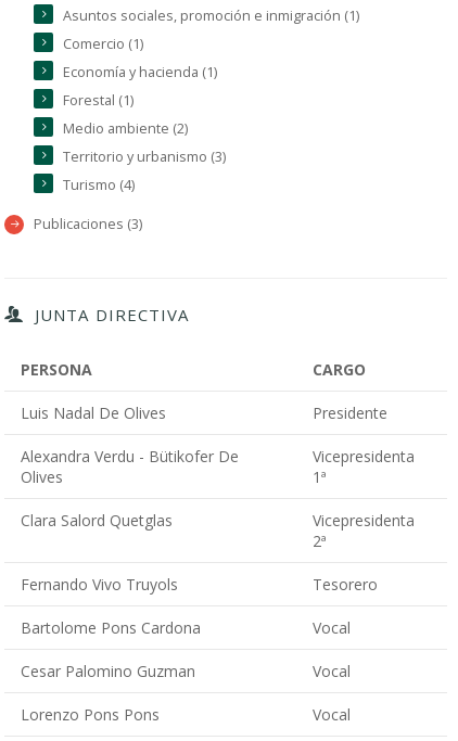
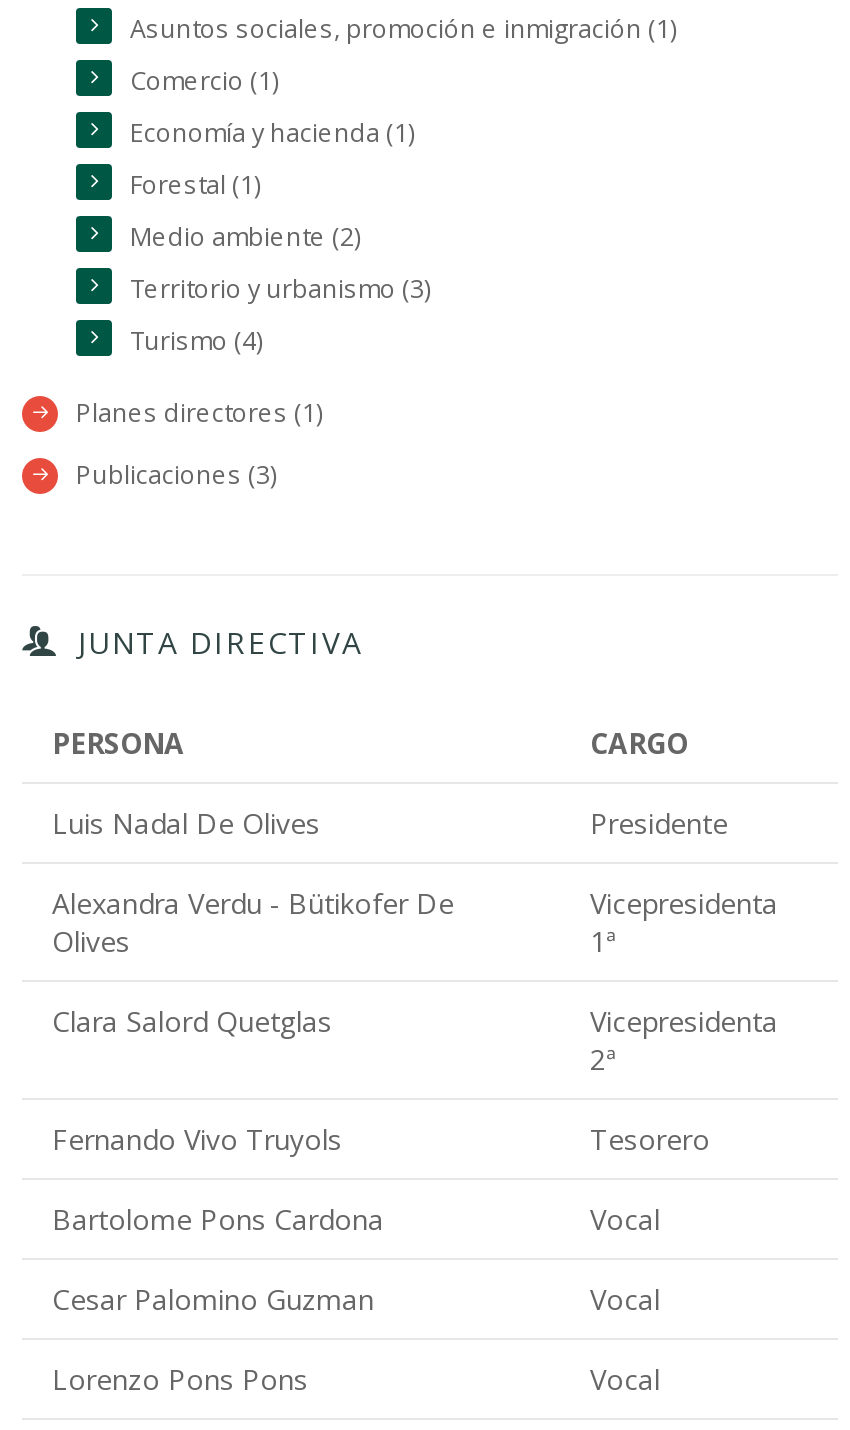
+ Planes directores (1)
